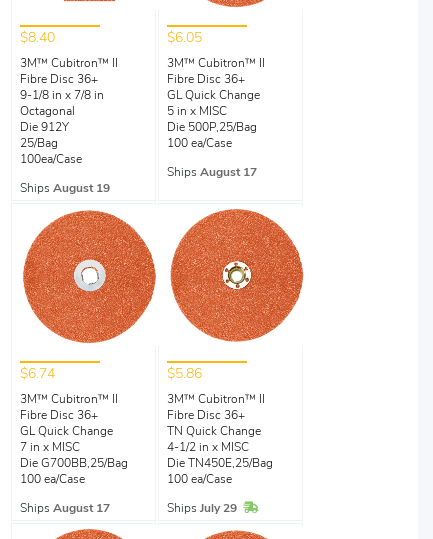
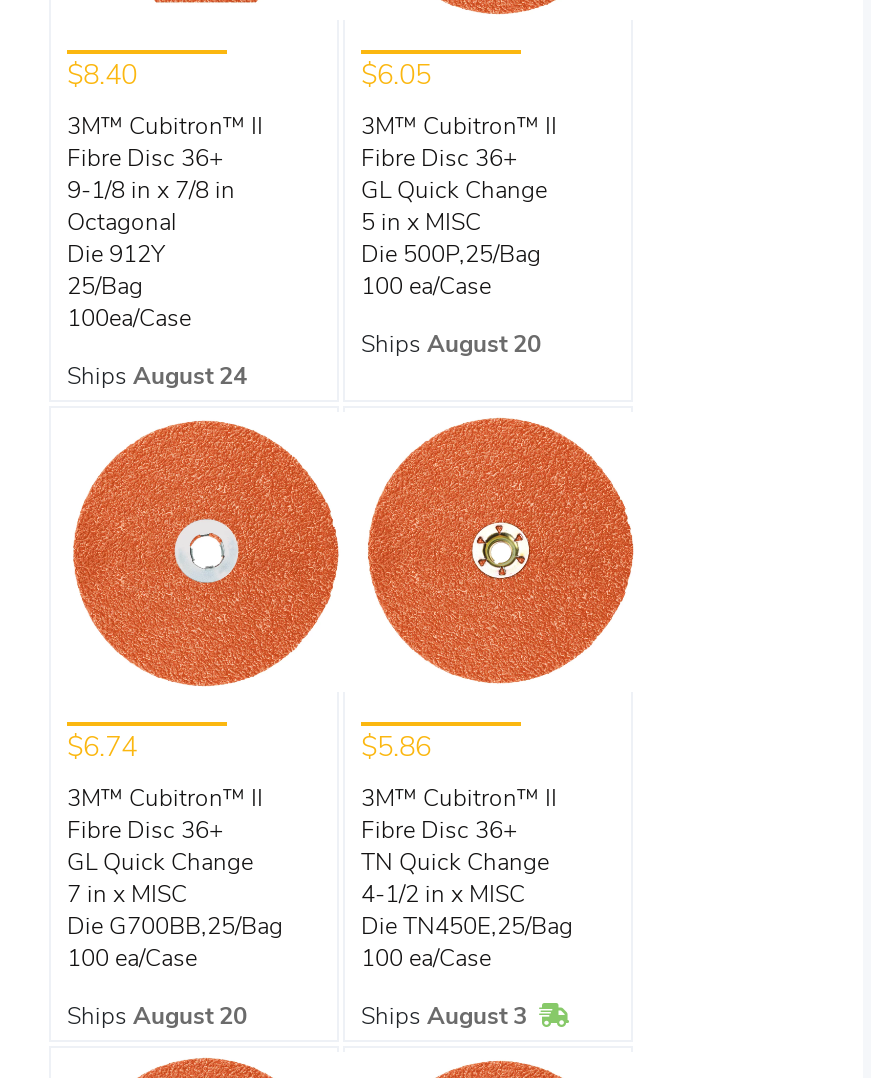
- Ships August 17
+ Ships August 20

- Ships August 19
+ Ships August 24

- Ships August 17
+ Ships August 20

- Ships July 29
+ Ships August 3
